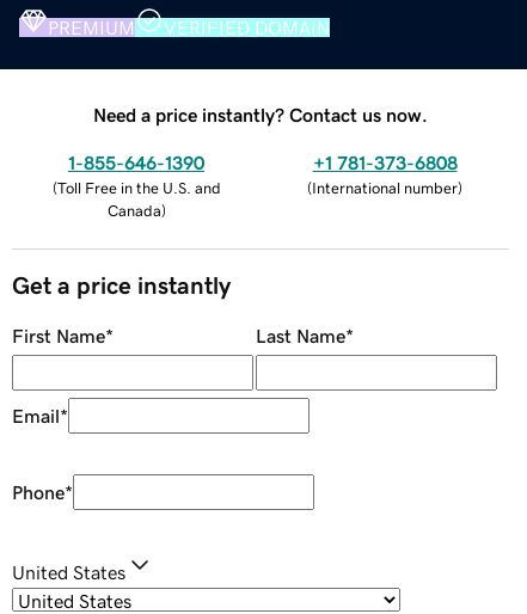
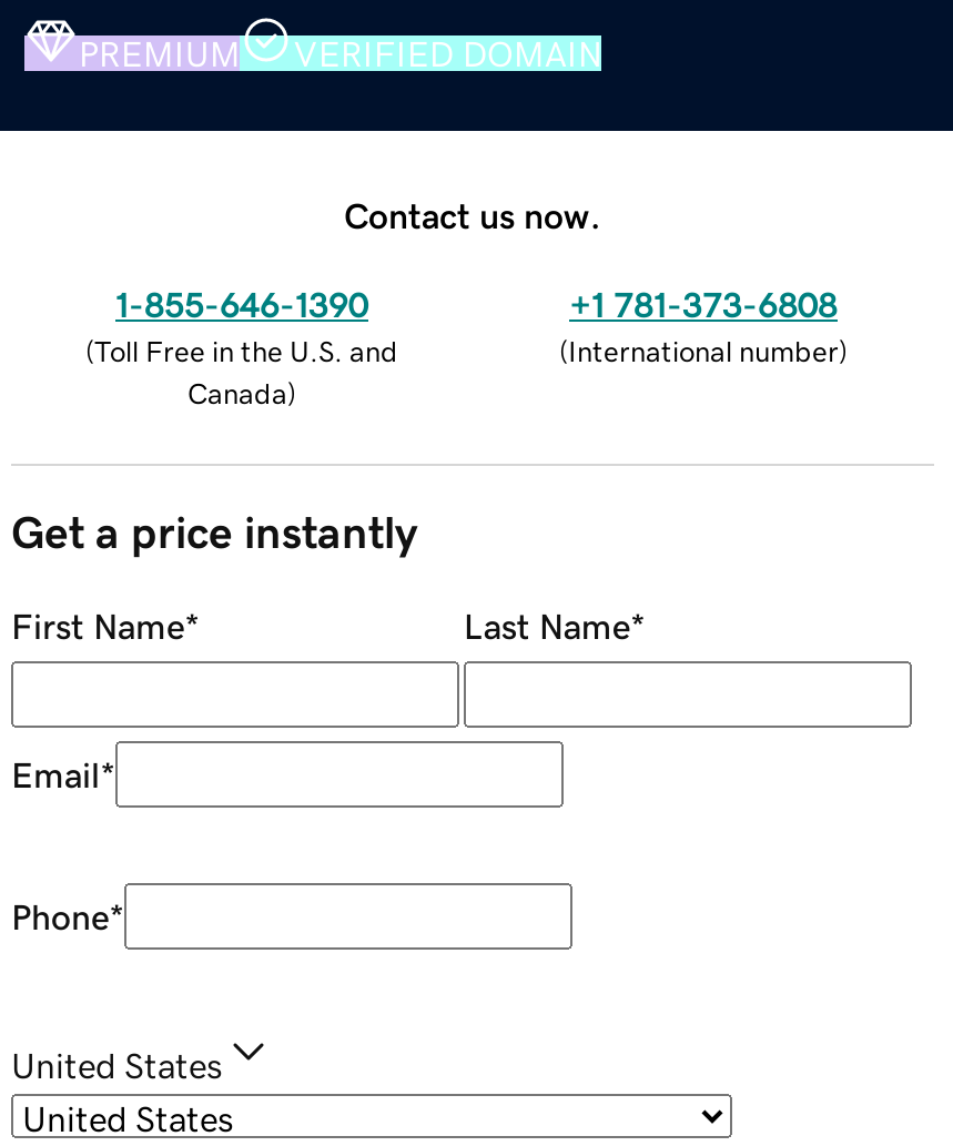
- Need a price instantly? Contact us now.
+ Contact us now.
